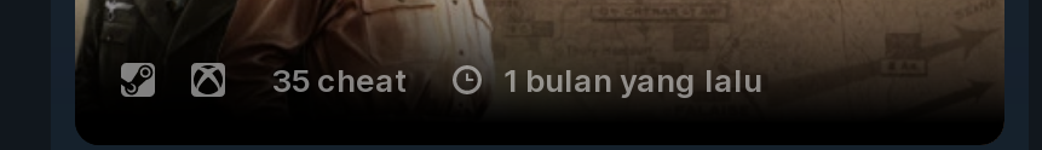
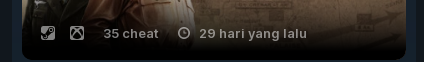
- 1 bulan yang lalu
+ 29 hari yang lalu
